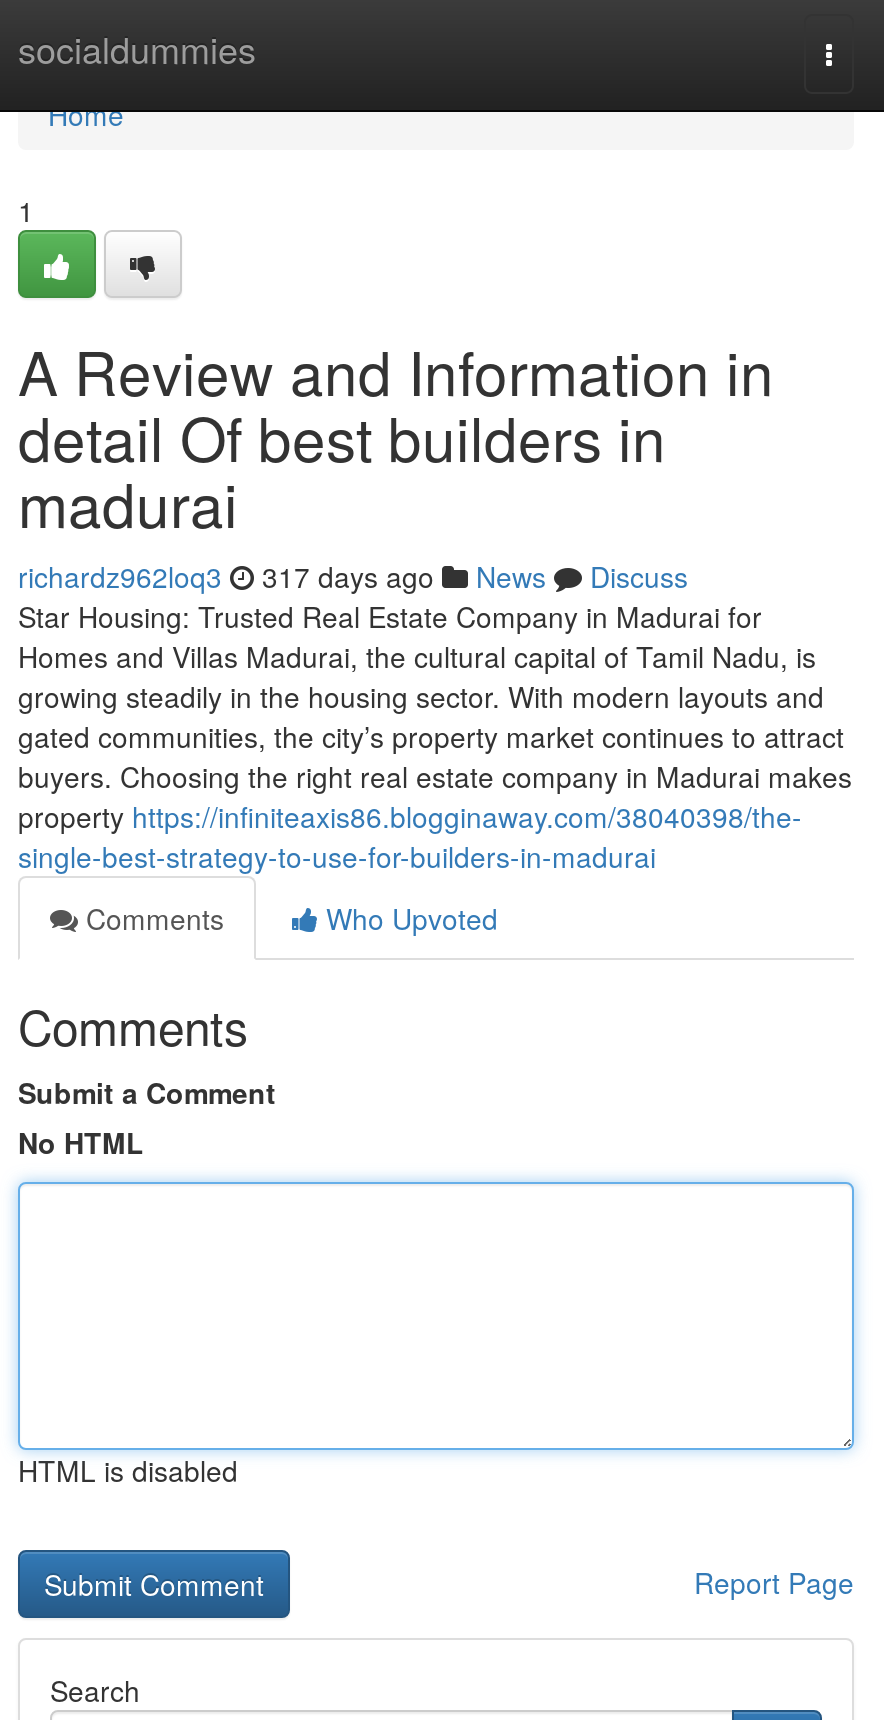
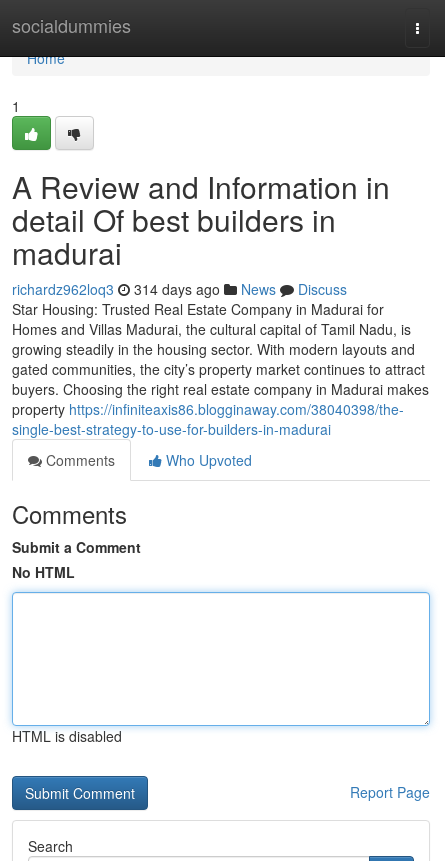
- richardz962loq3 317 days ago News Discuss
+ richardz962loq3 314 days ago News Discuss
